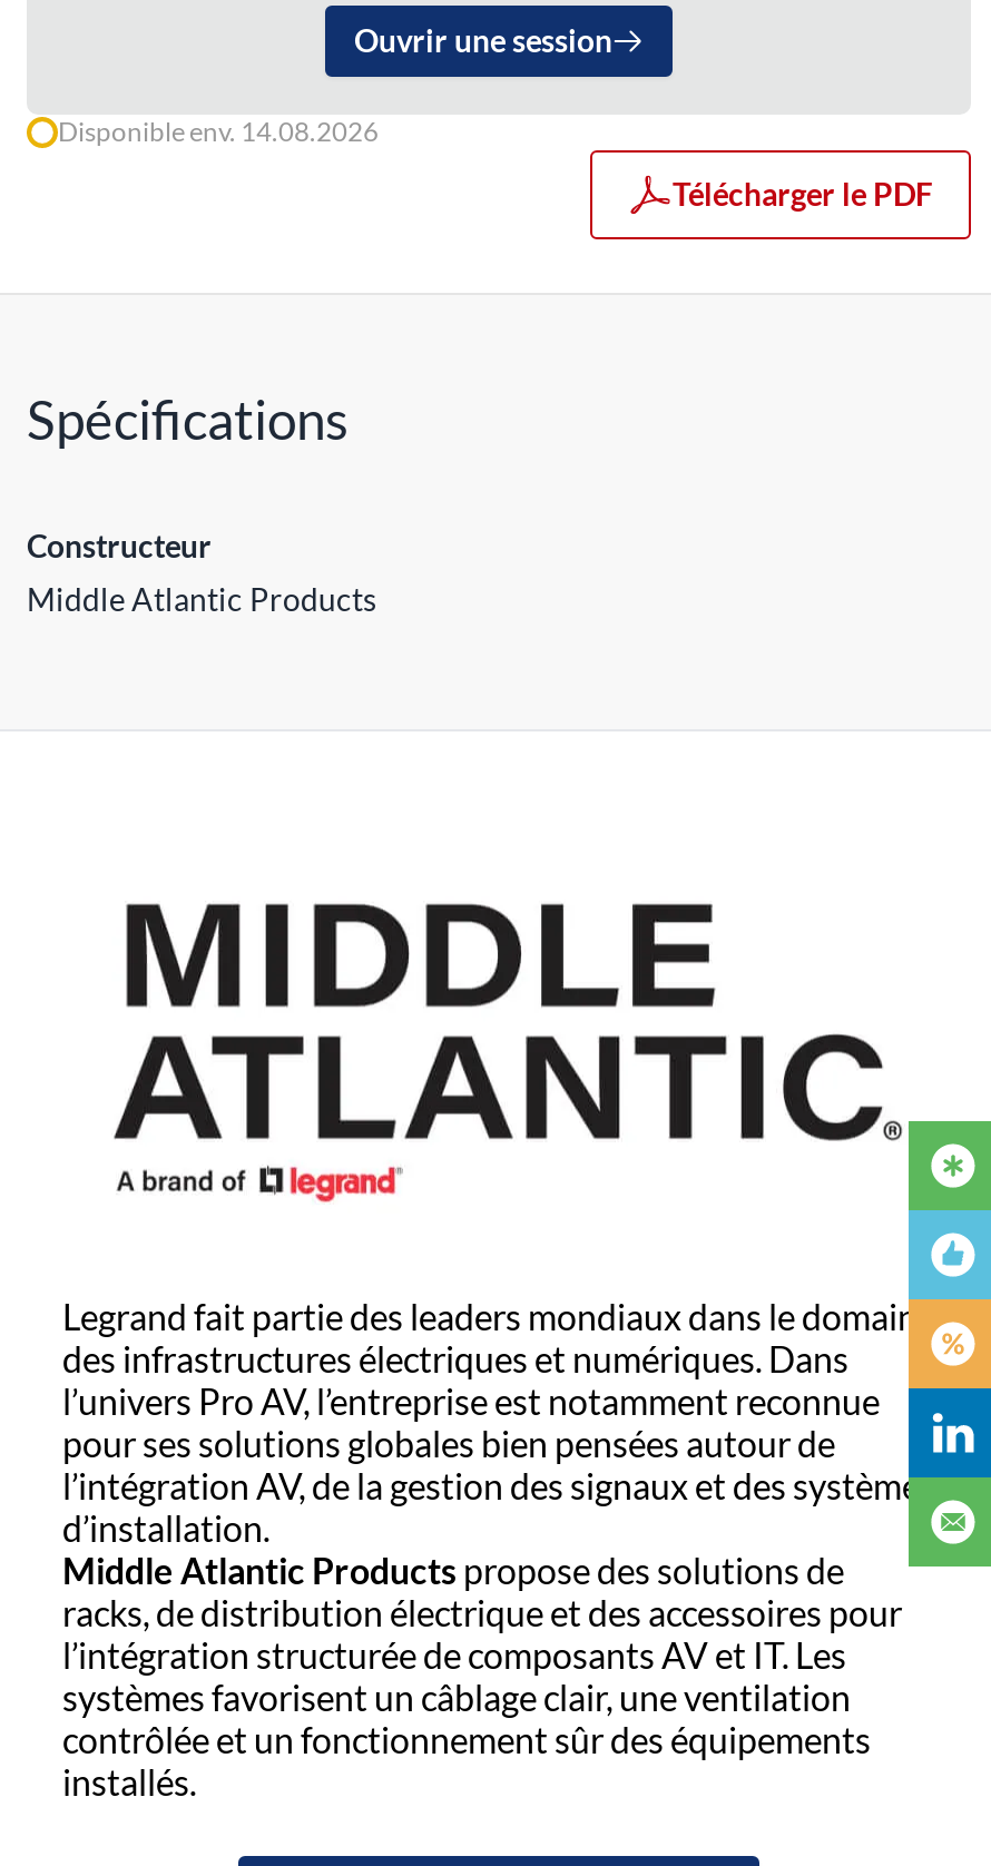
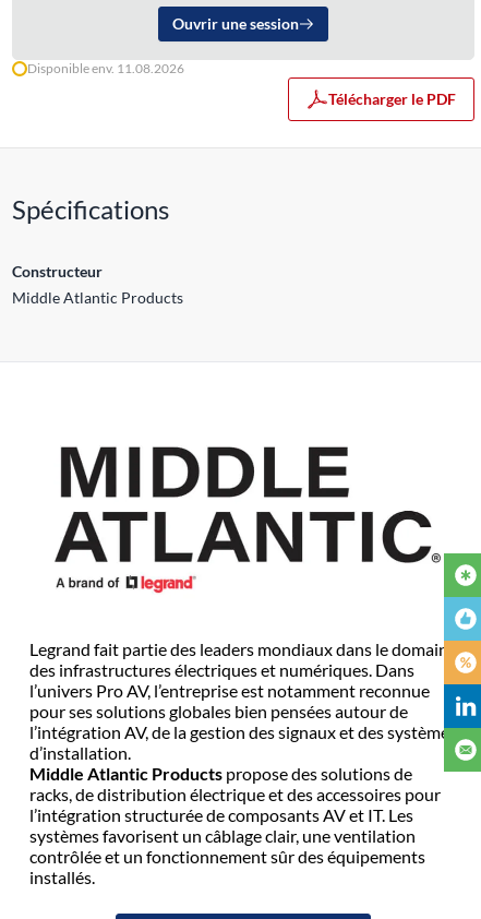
- Disponible env. 14.08.2026
+ Disponible env. 11.08.2026
